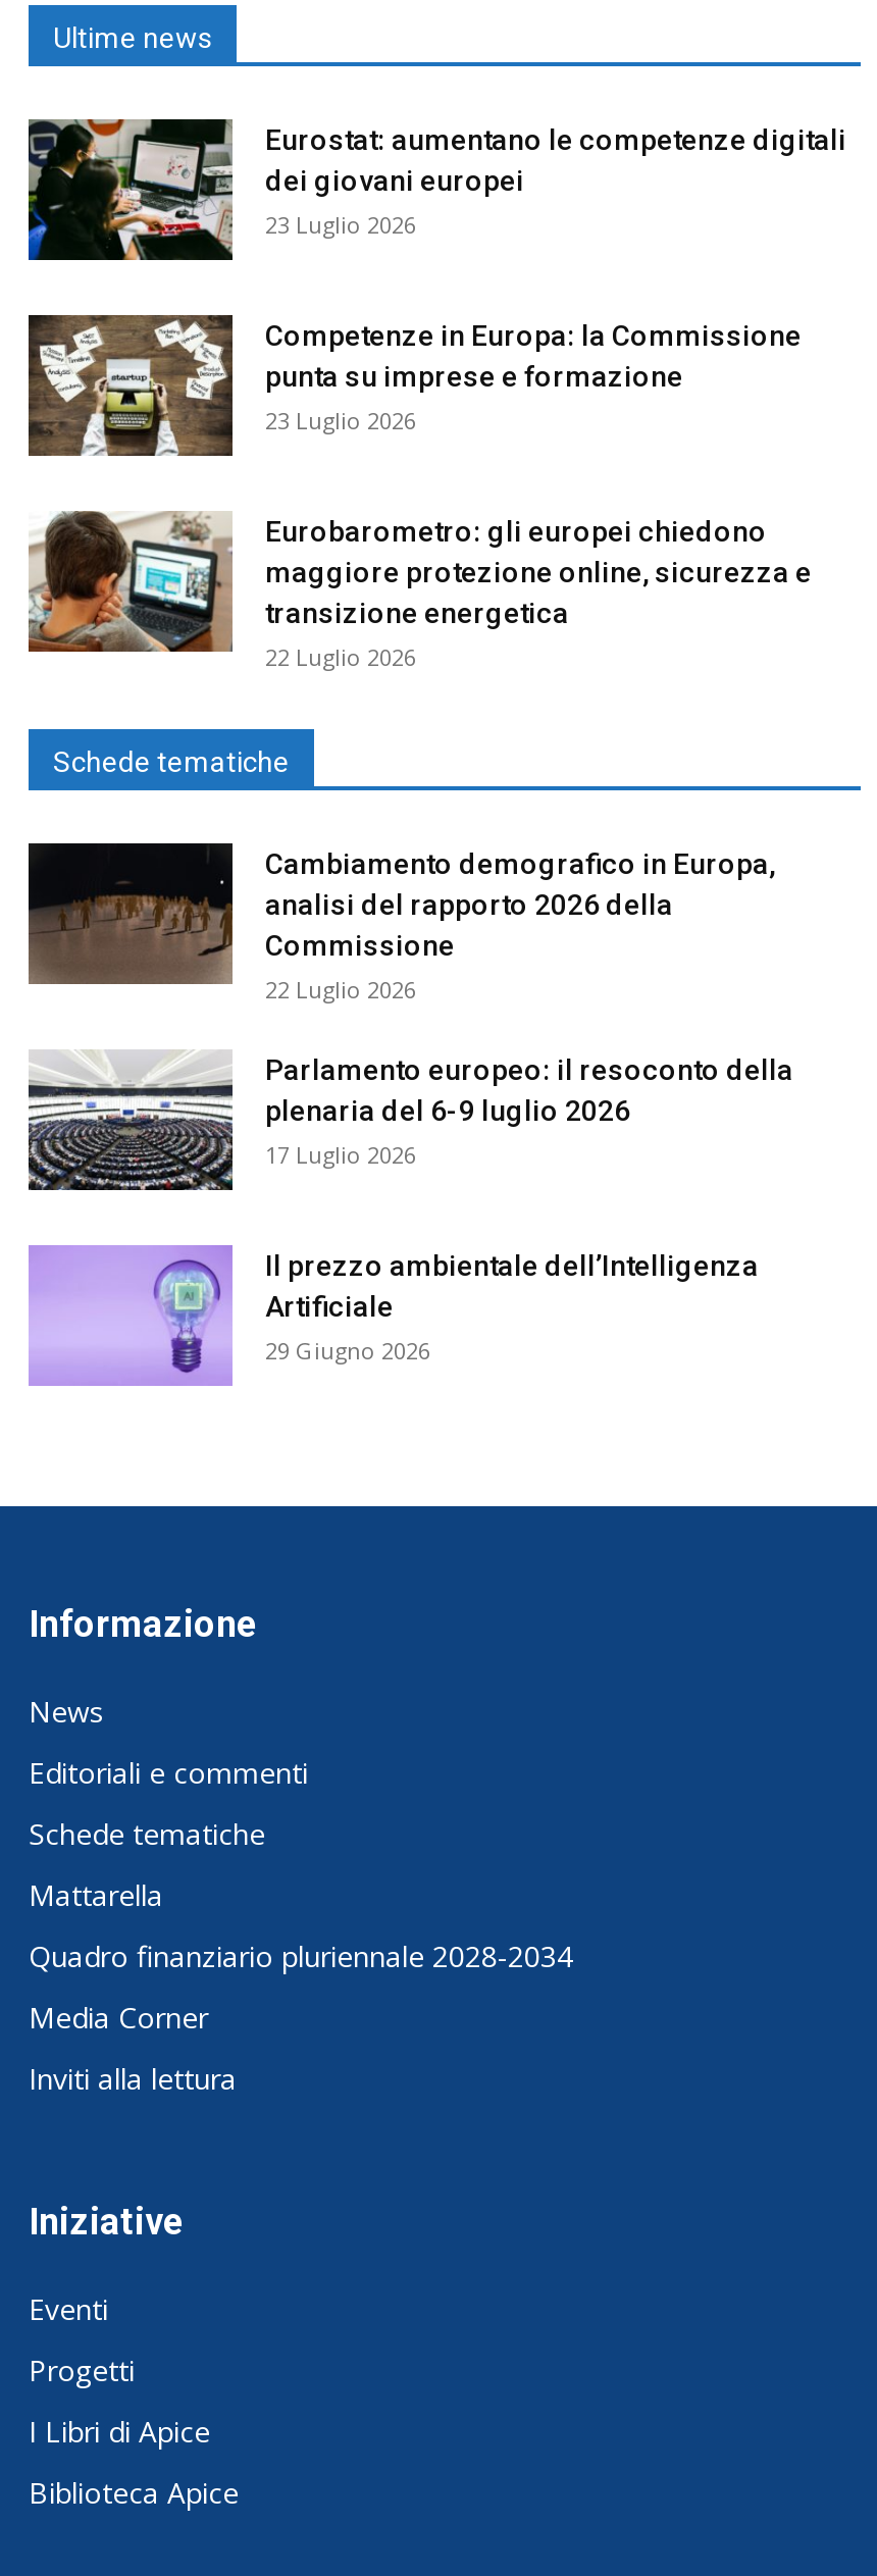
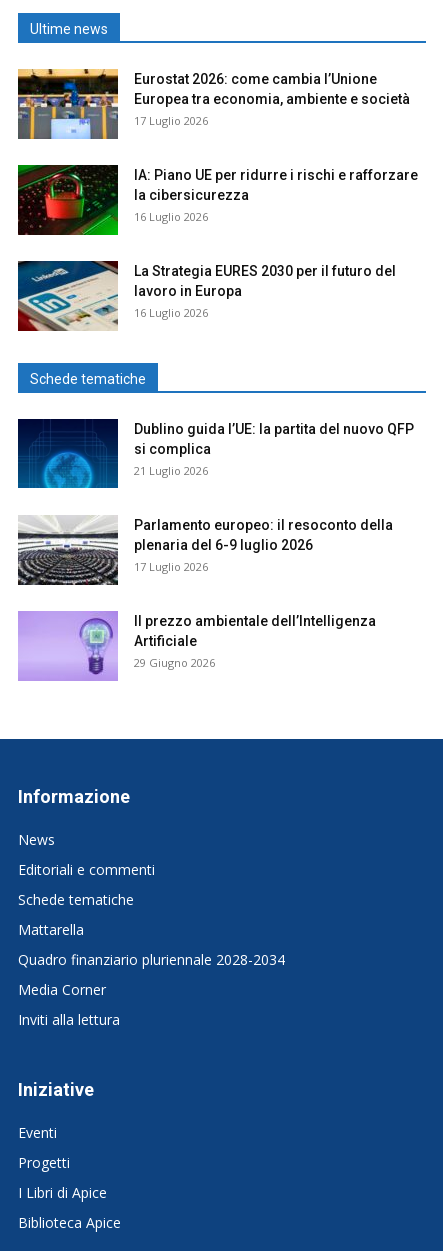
- [image]
- Eurostat: aumentano le competenze digitali
- dei giovani europei
- 23 Luglio 2026
+ [image]
+ Eurostat 2026: come cambia l’Unione
+ Europea tra economia, ambiente e società
+ 17 Luglio 2026

- [image]
- Competenze in Europa: la Commissione
- punta su imprese e formazione
- 23 Luglio 2026
+ [image]
+ IA: Piano UE per ridurre i rischi e rafforzare
+ la cibersicurezza
+ 16 Luglio 2026

- [image]
- Eurobarometro: gli europei chiedono
- maggiore protezione online, sicurezza e
- transizione energetica
- 22 Luglio 2026
+ [image]
+ La Strategia EURES 2030 per il futuro del
+ lavoro in Europa
+ 16 Luglio 2026

- [image]
- Cambiamento demografico in Europa,
- analisi del rapporto 2026 della
- Commissione
- 22 Luglio 2026
+ [image]
+ Dublino guida l’UE: la partita del nuovo QFP
+ si complica
+ 21 Luglio 2026
